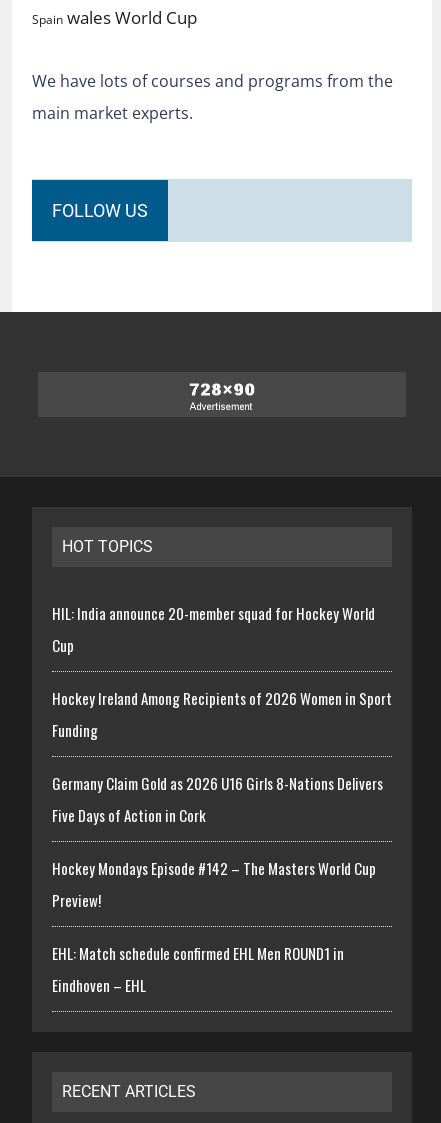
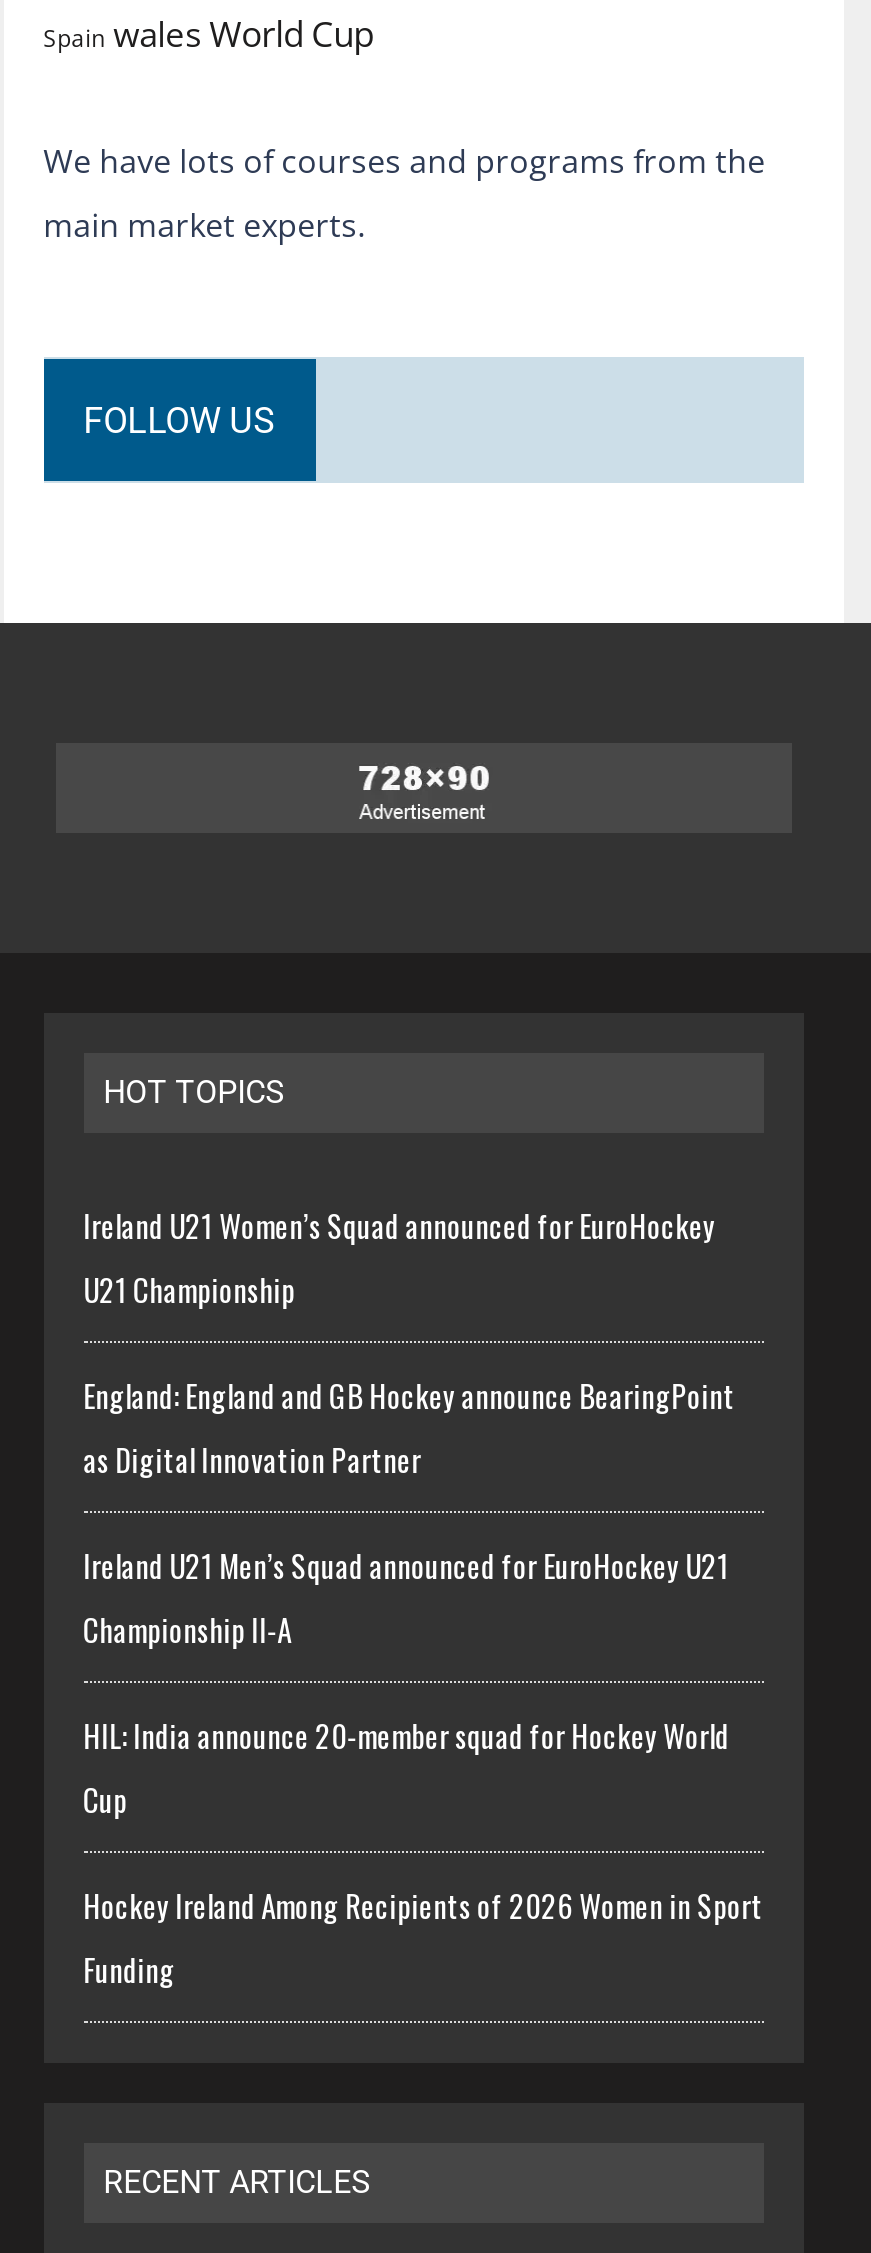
+ Ireland U21 Women’s Squad announced for EuroHockey
+ U21 Championship
+ England: England and GB Hockey announce BearingPoint
+ as Digital Innovation Partner
+ Ireland U21 Men’s Squad announced for EuroHockey U21
+ Championship II-A

moved down: HIL: India announce 20-member squad for Hockey World | Cup | Hockey Ireland Among Recipients of 2026 Women in Sport | Funding

- Germany Claim Gold as 2026 U16 Girls 8-Nations Delivers
- Five Days of Action in Cork
- Hockey Mondays Episode #142 – The Masters World Cup
- Preview!
- EHL: Match schedule confirmed EHL Men ROUND1 in
- Eindhoven – EHL
